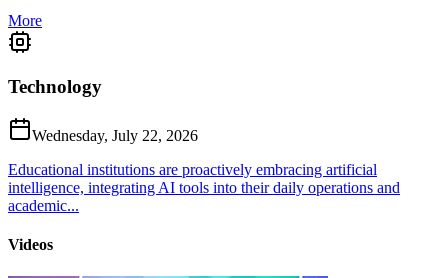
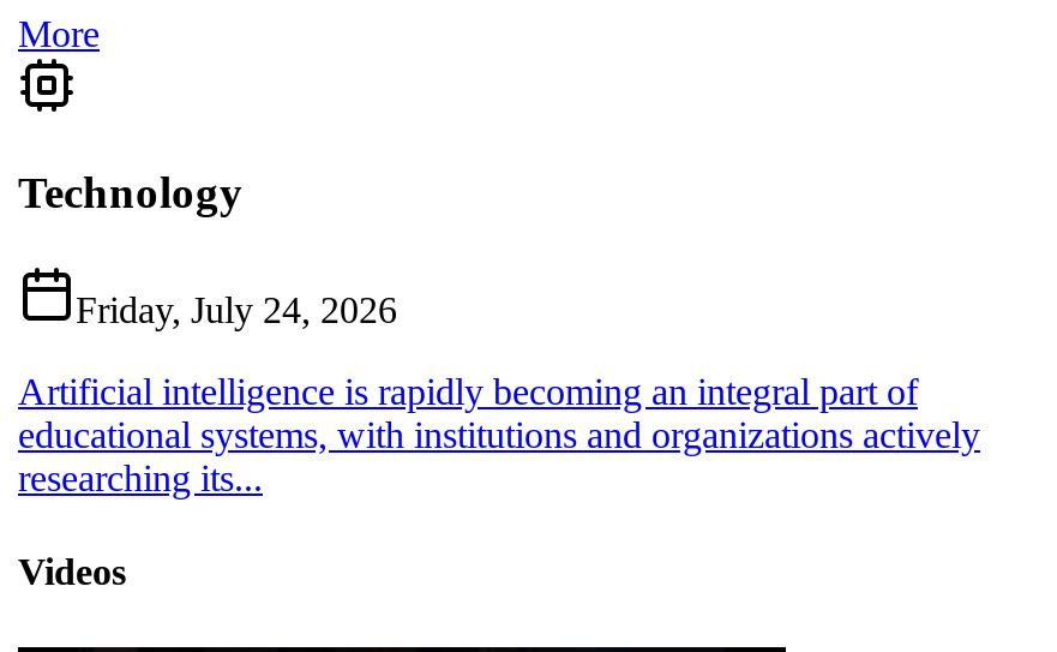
- Wednesday, July 22, 2026
+ Friday, July 24, 2026

- Educational institutions are proactively embracing artificial
- intelligence, integrating AI tools into their daily operations and
- academic...
+ Artificial intelligence is rapidly becoming an integral part of
+ educational systems, with institutions and organizations actively
+ researching its...
